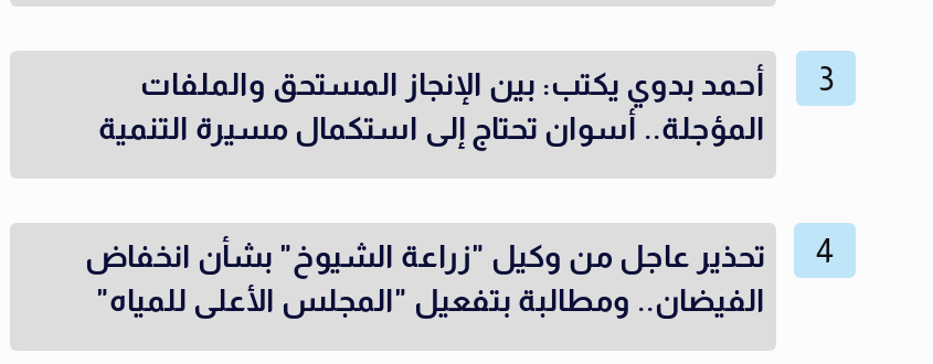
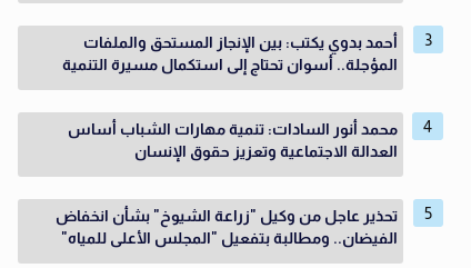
+ محمد أنور السادات: تنمية مهارات الشباب أساس
+ العدالة الاجتماعية وتعزيز حقوق الإنسان
